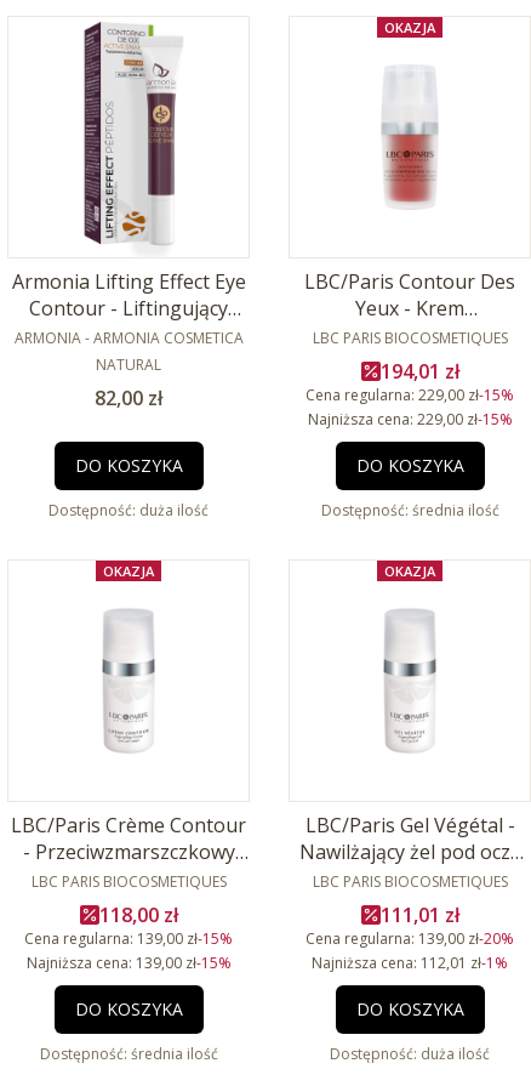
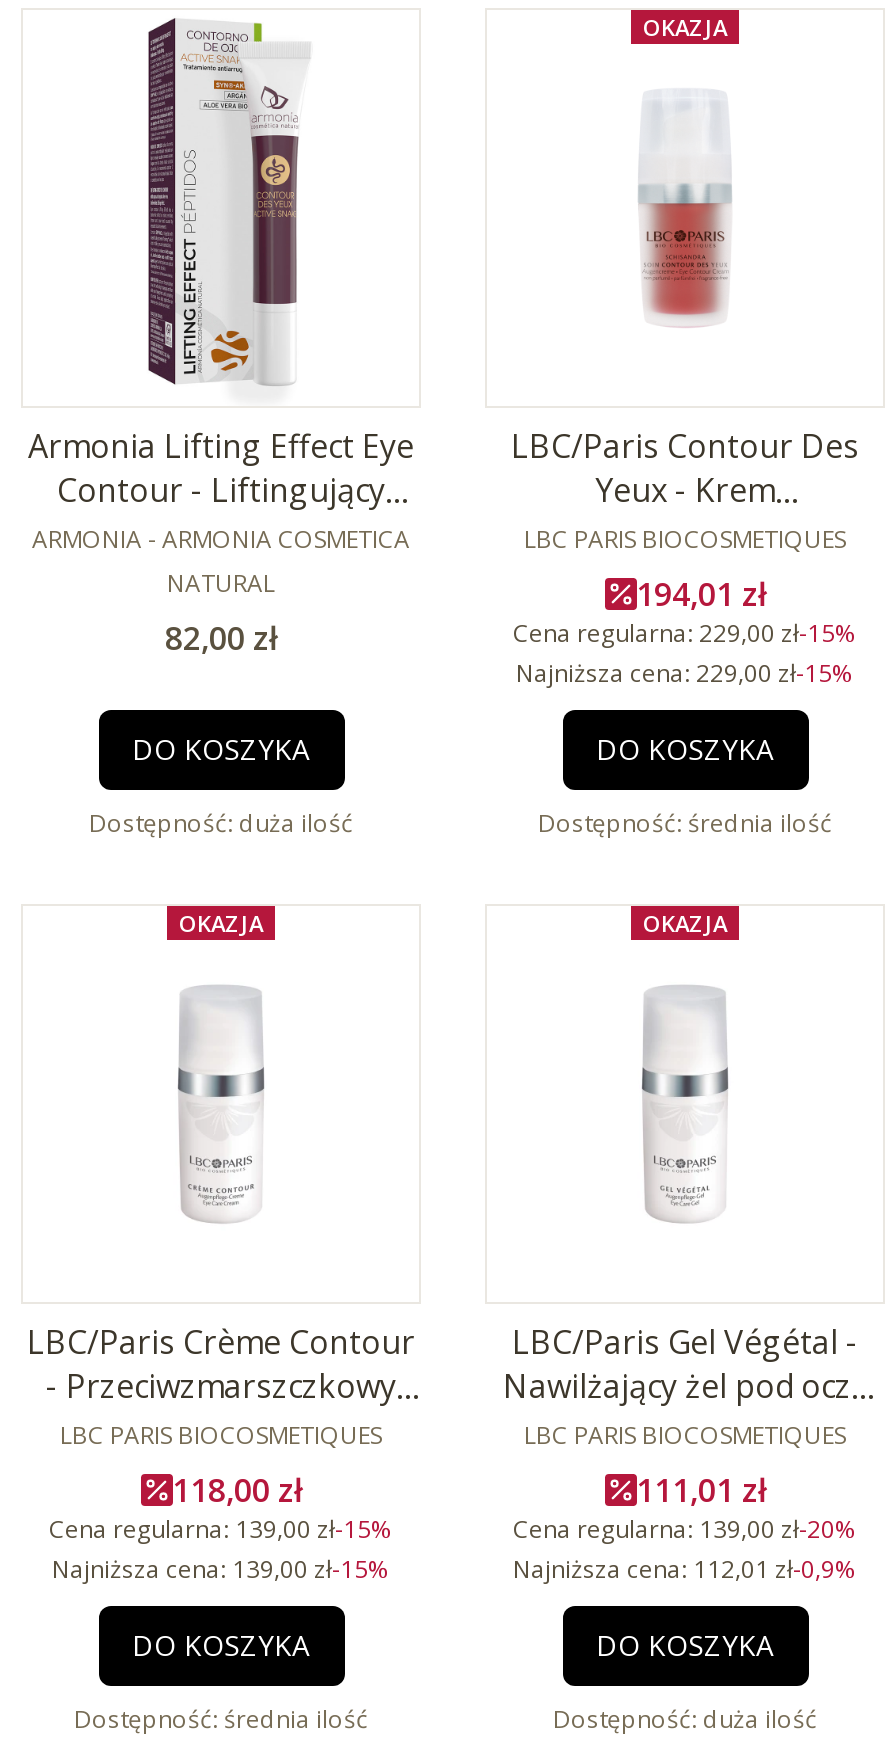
- Najniższa cena: 112,01 zł-1%
+ Najniższa cena: 112,01 zł-0,9%
